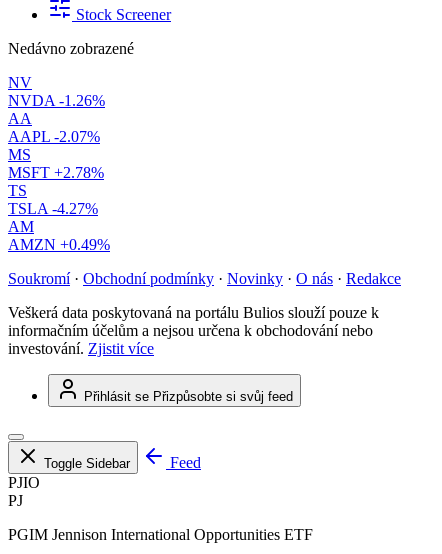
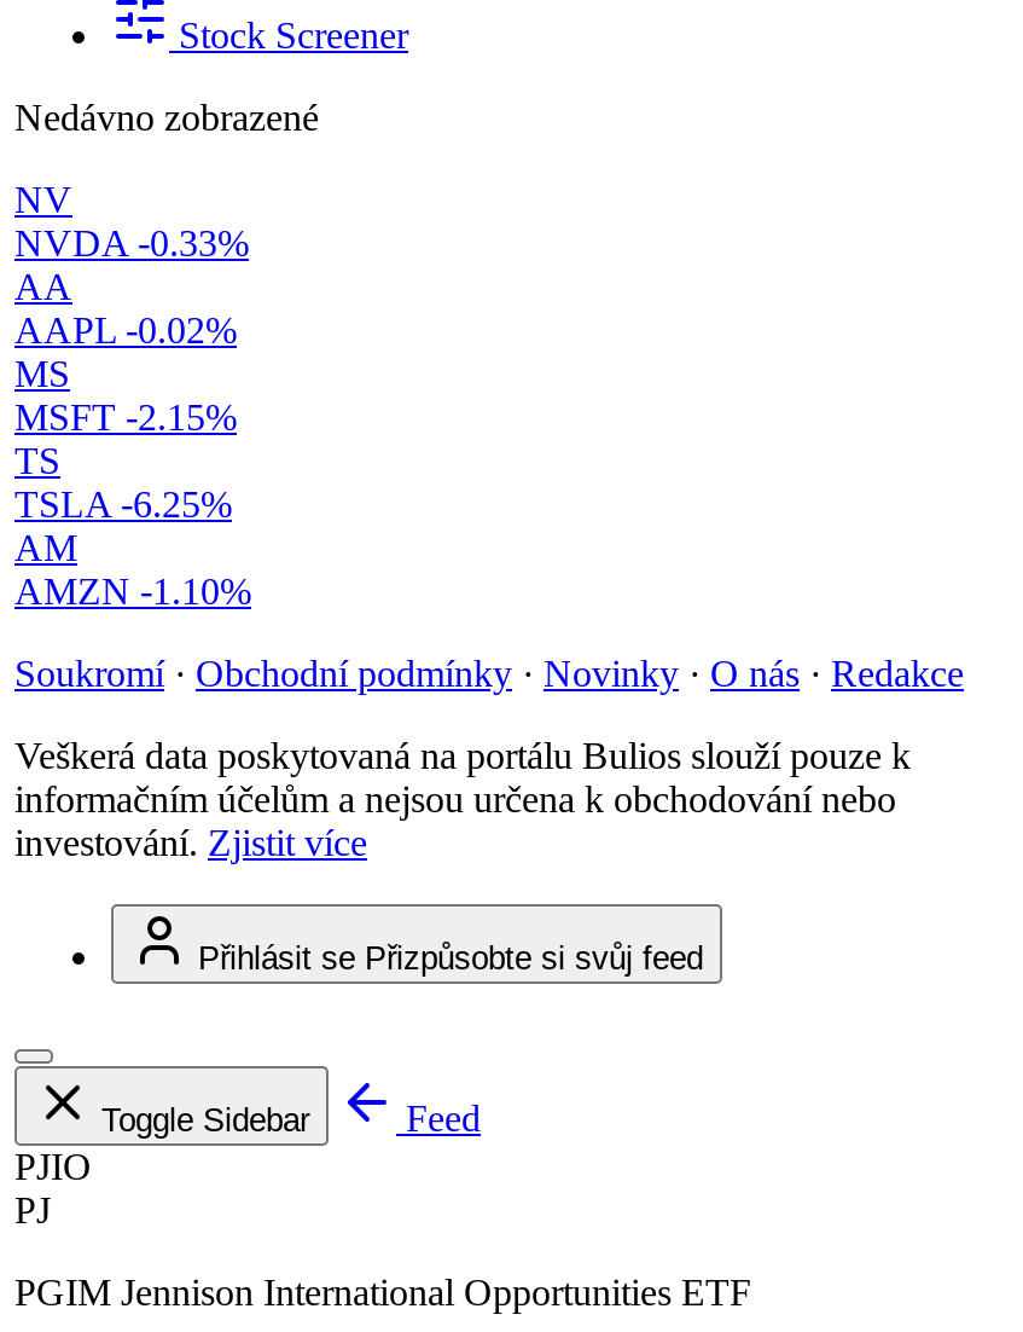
- NVDA -1.26%
+ NVDA -0.33%

- AAPL -2.07%
+ AAPL -0.02%

- MSFT +2.78%
+ MSFT -2.15%

- TSLA -4.27%
+ TSLA -6.25%

- AMZN +0.49%
+ AMZN -1.10%
